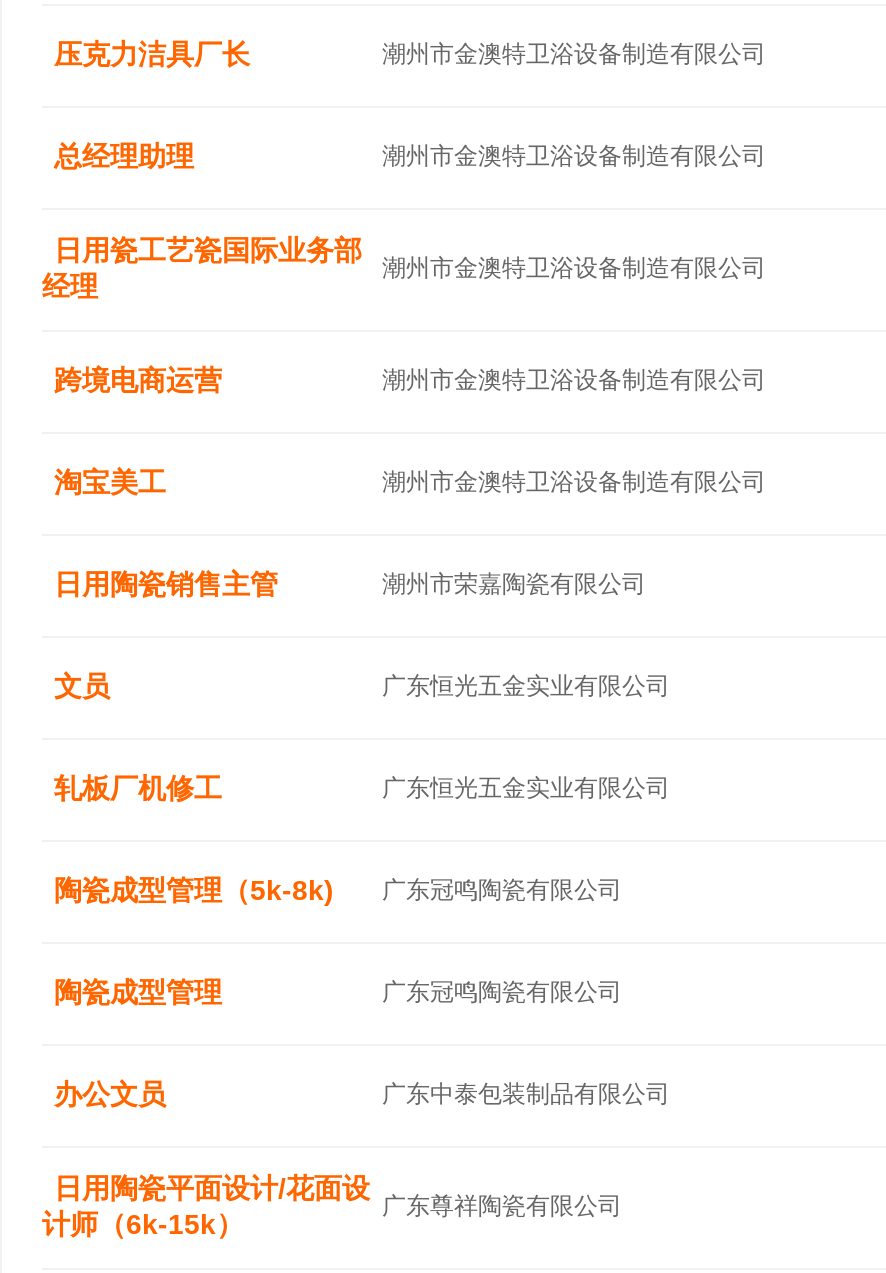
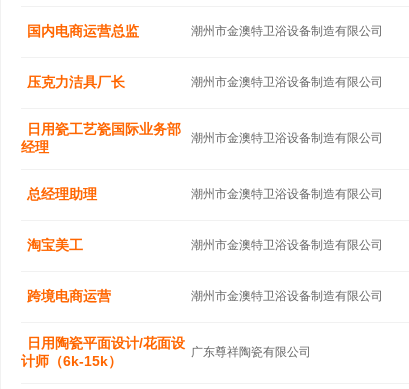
+ 国内电商运营总监

moved down: 压克力洁具厂长

moved down: 总经理助理

moved down: 跨境电商运营

- 日用陶瓷销售主管
- 潮州市荣嘉陶瓷有限公司
- 文员
- 广东恒光五金实业有限公司
- 轧板厂机修工
- 广东恒光五金实业有限公司
- 陶瓷成型管理（5k-8k)
- 广东冠鸣陶瓷有限公司
- 陶瓷成型管理
- 广东冠鸣陶瓷有限公司
- 办公文员
- 广东中泰包装制品有限公司
+ 潮州市金澳特卫浴设备制造有限公司
